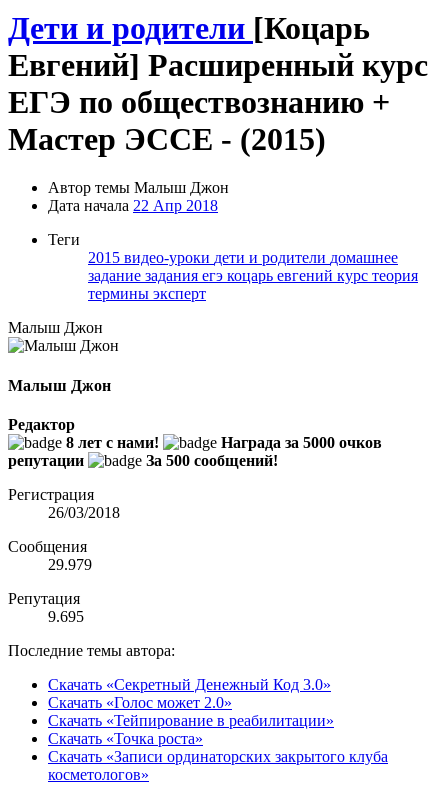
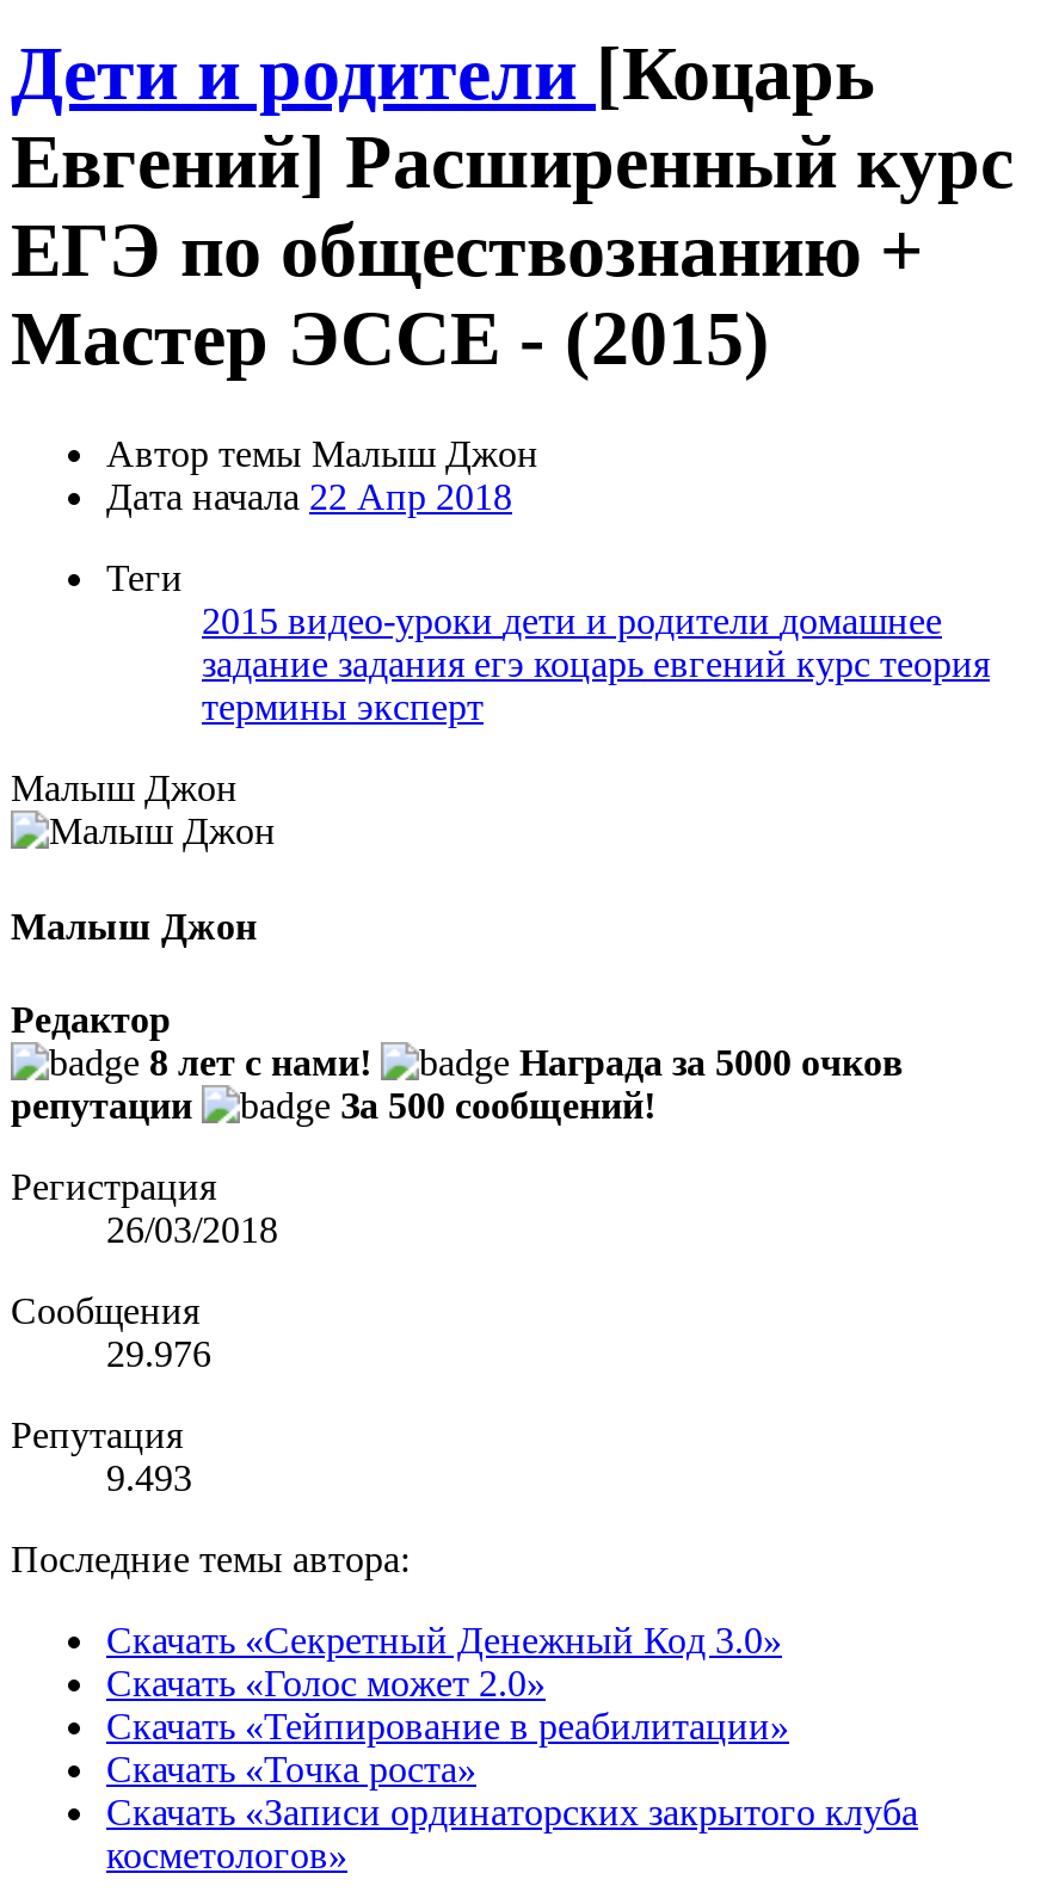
- 29.979
+ 29.976

- 9.695
+ 9.493
